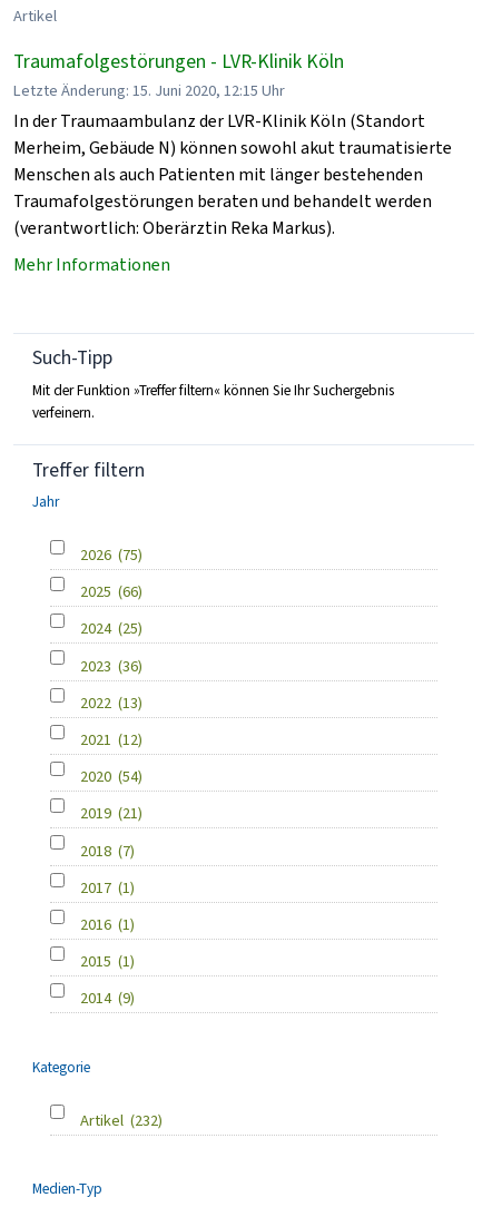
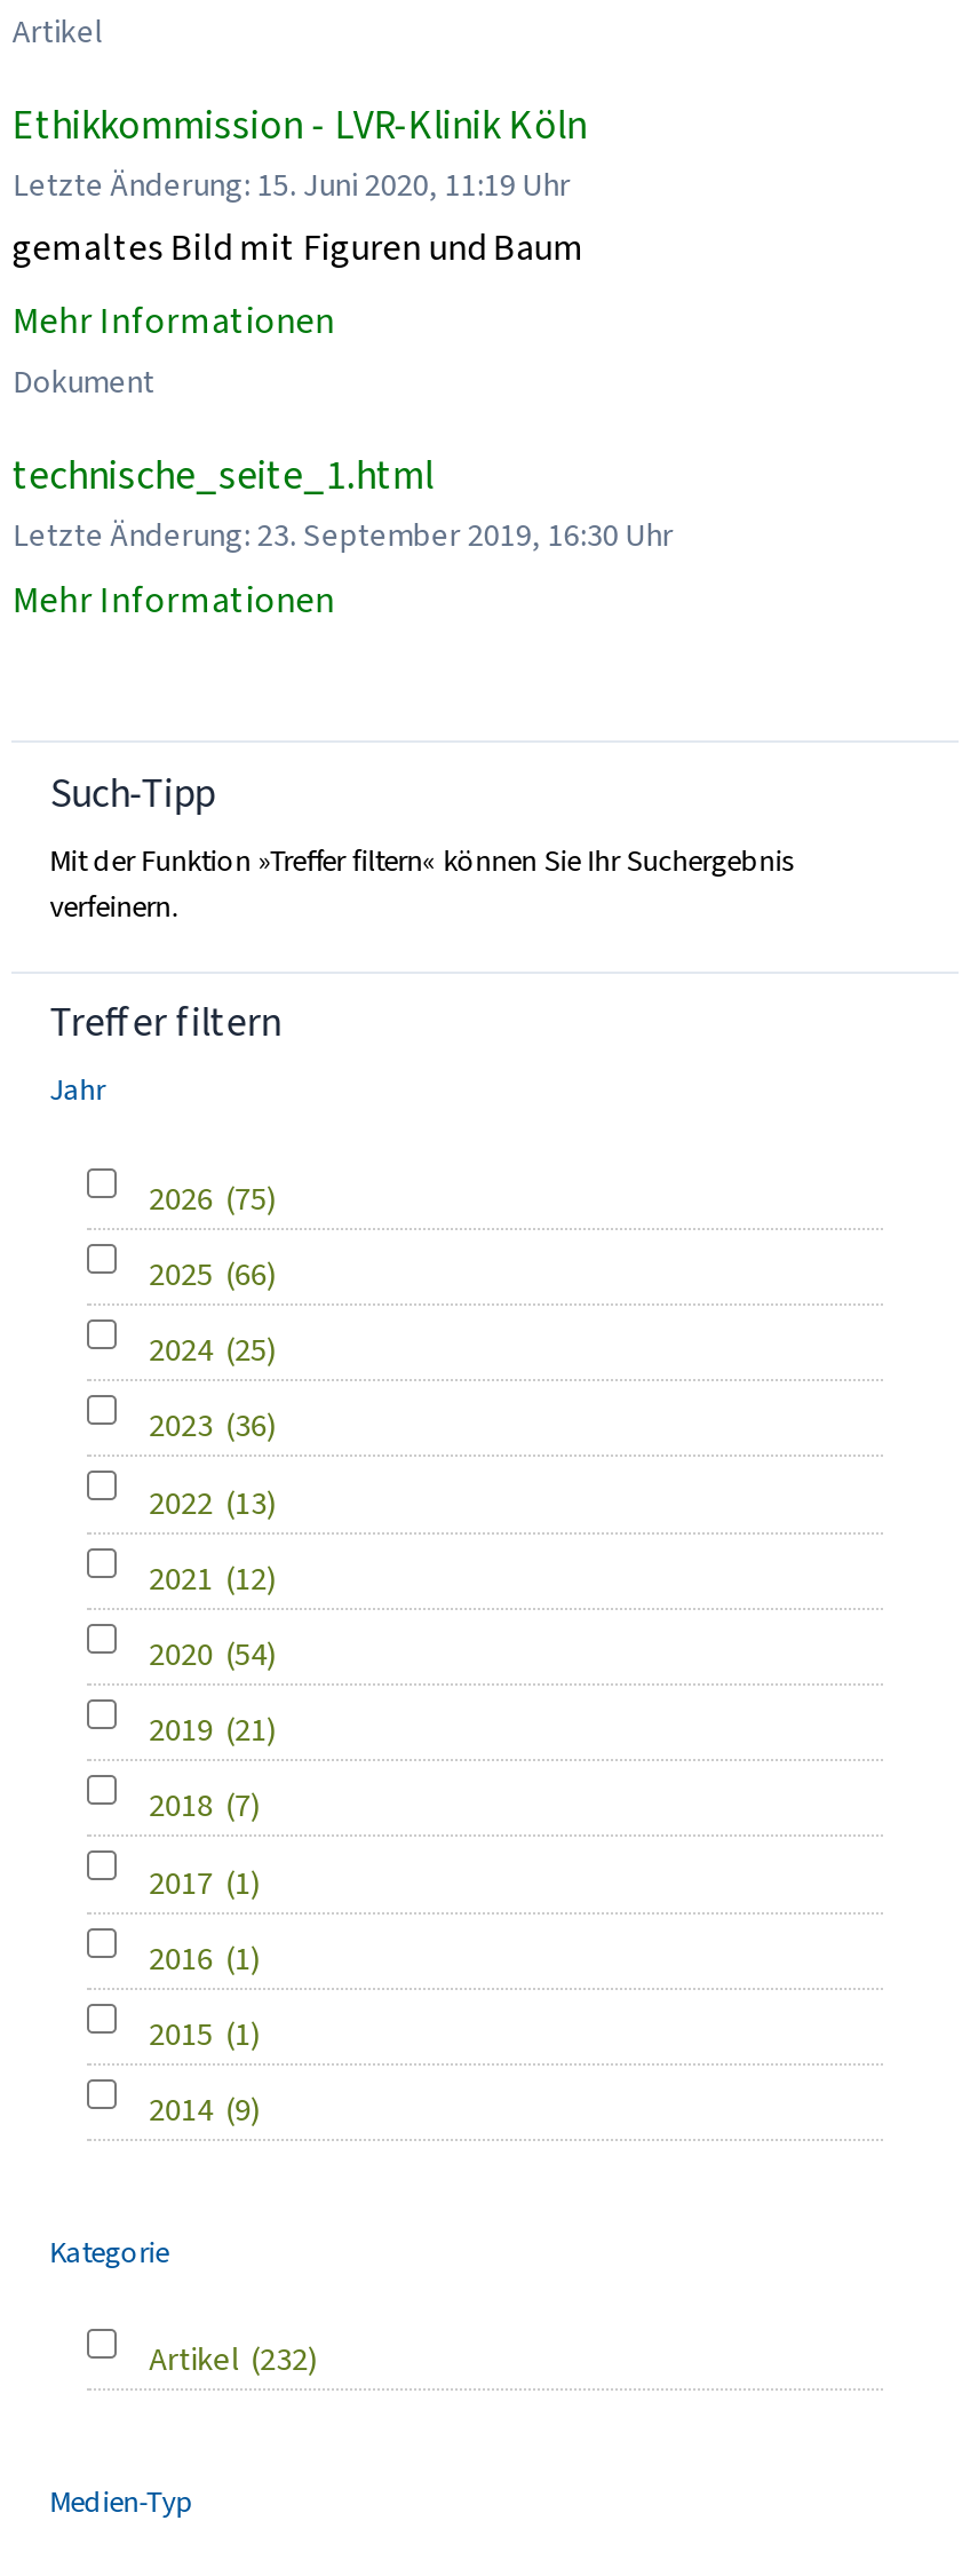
- Traumafolgestörungen - LVR-Klinik Köln
- Letzte Änderung: 15. Juni 2020, 12:15 Uhr
- In der Traumaambulanz der LVR-Klinik Köln (Standort
- Merheim, Gebäude N) können sowohl akut traumatisierte
- Menschen als auch Patienten mit länger bestehenden
- Traumafolgestörungen beraten und behandelt werden
- (verantwortlich: Oberärztin Reka Markus).
+ Ethikkommission - LVR-Klinik Köln
+ Letzte Änderung: 15. Juni 2020, 11:19 Uhr
+ gemaltes Bild mit Figuren und Baum
+ Mehr Informationen
+ Dokument
+ technische_seite_1.html
+ Letzte Änderung: 23. September 2019, 16:30 Uhr
